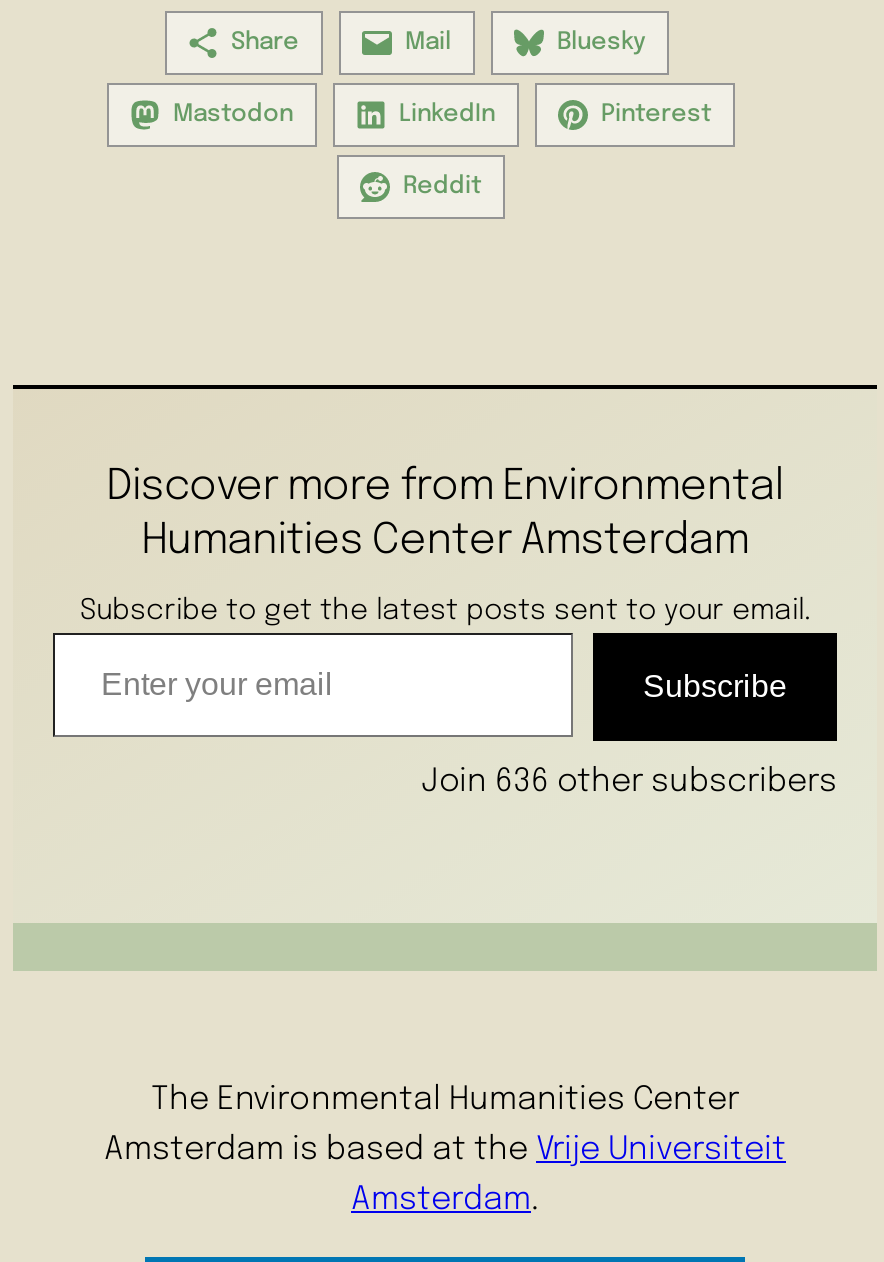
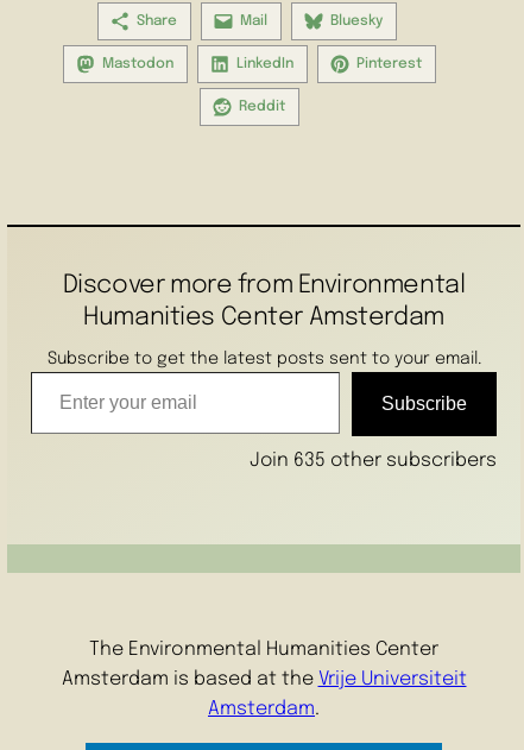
- Join 636 other subscribers
+ Join 635 other subscribers
